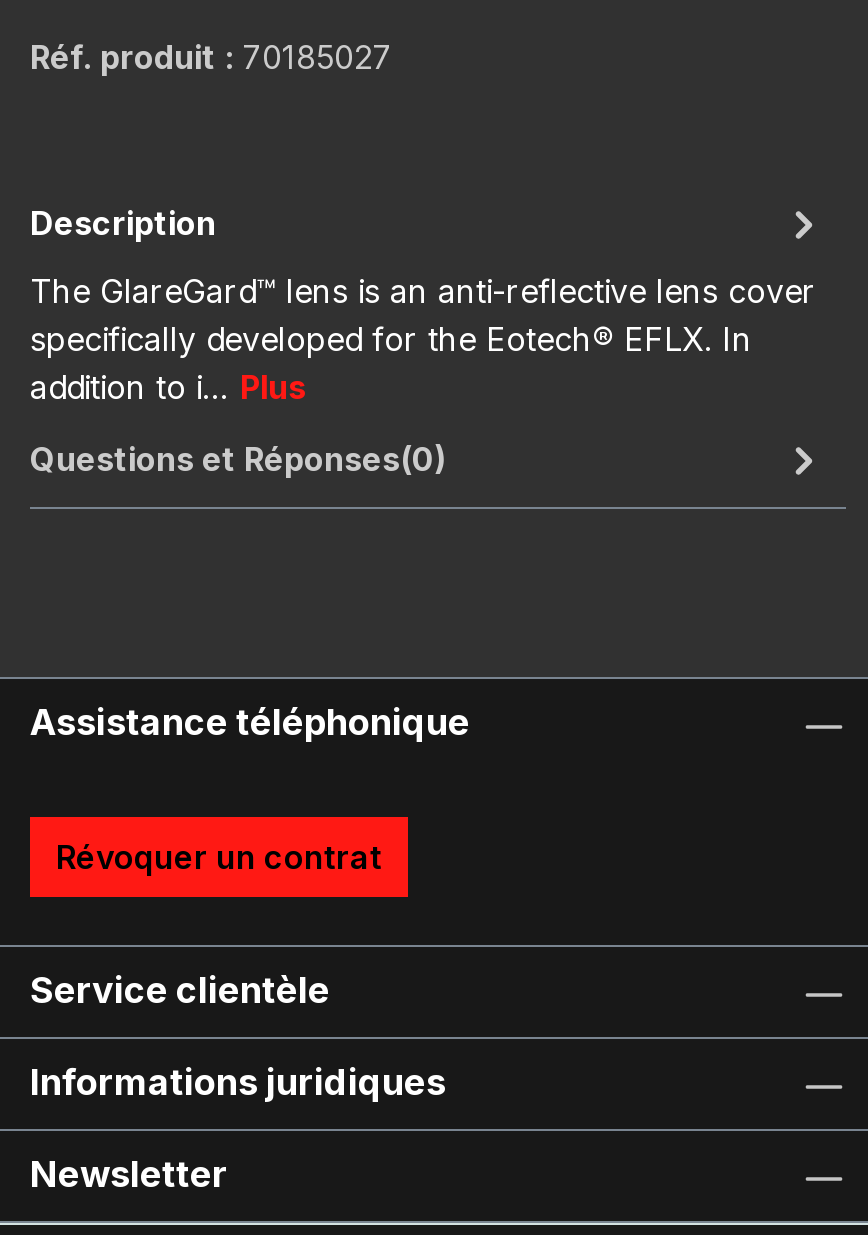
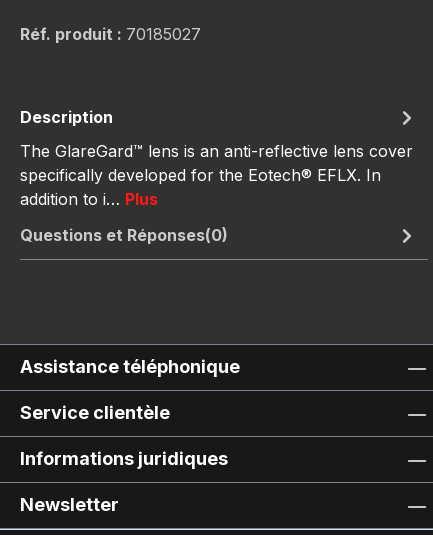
- Révoquer un contrat
